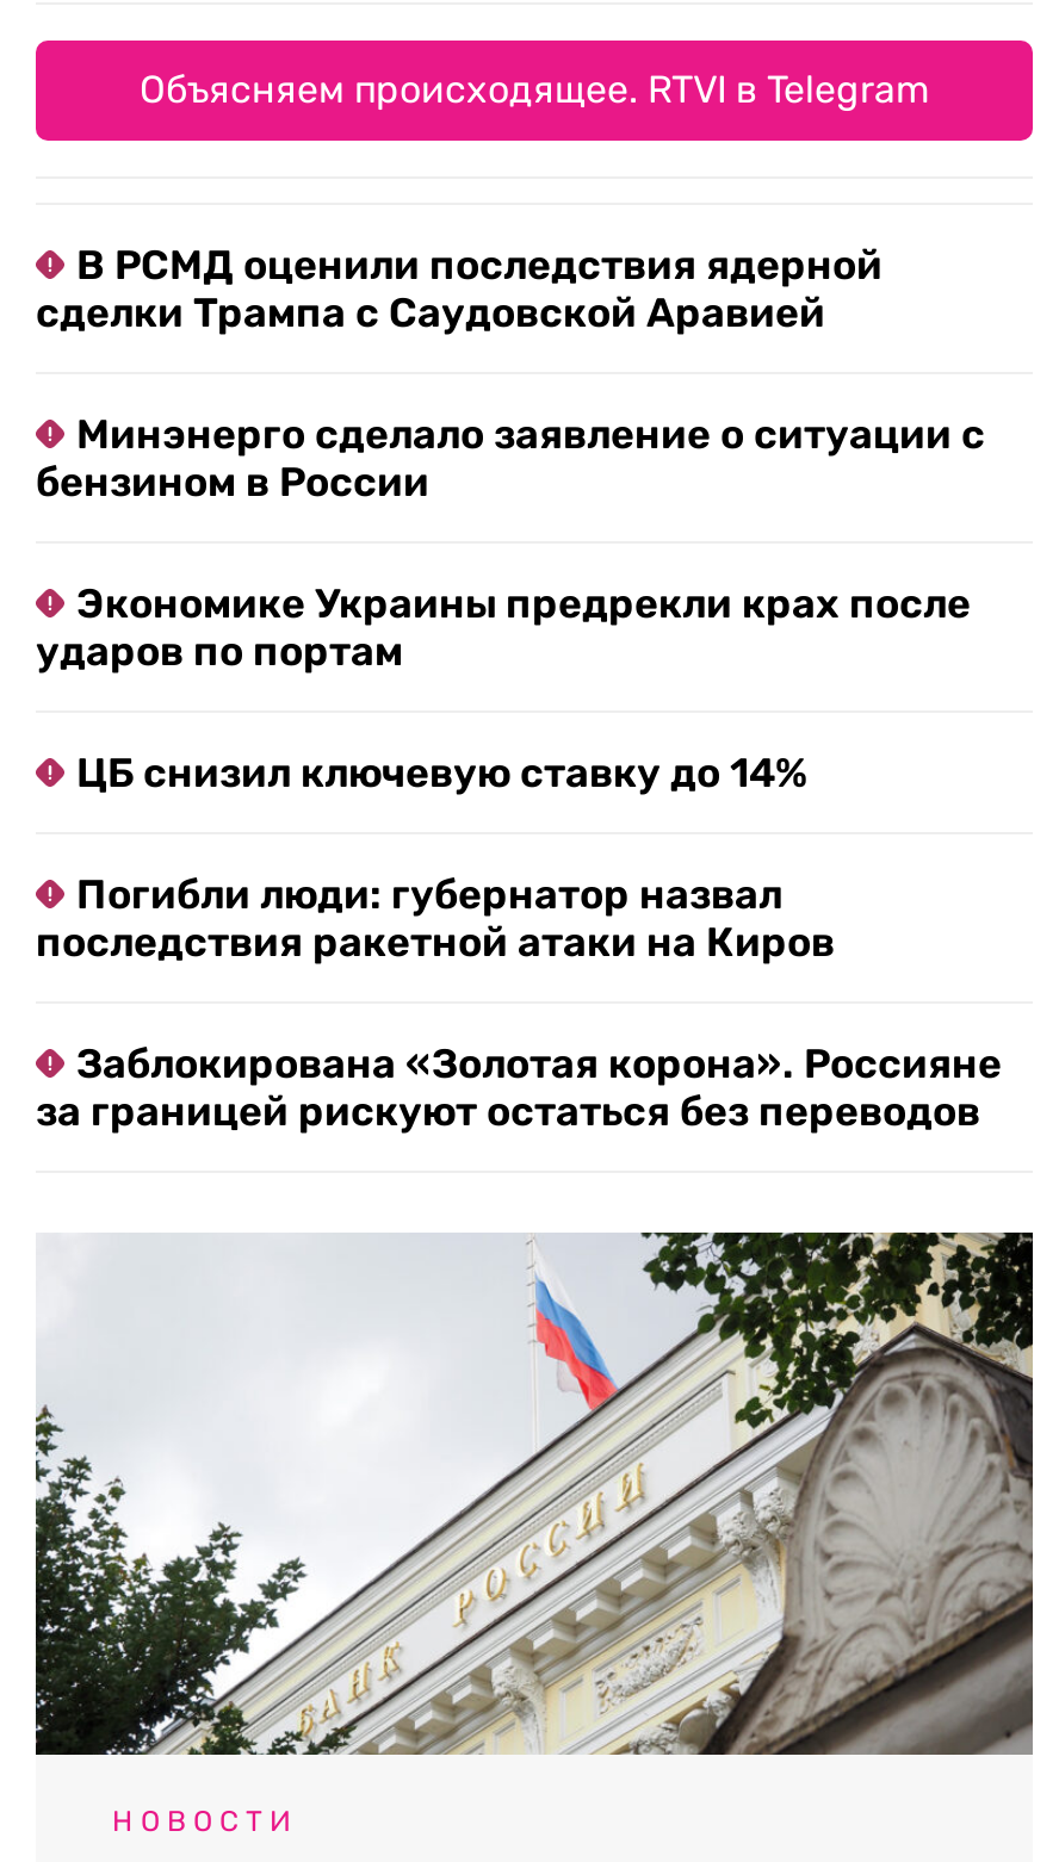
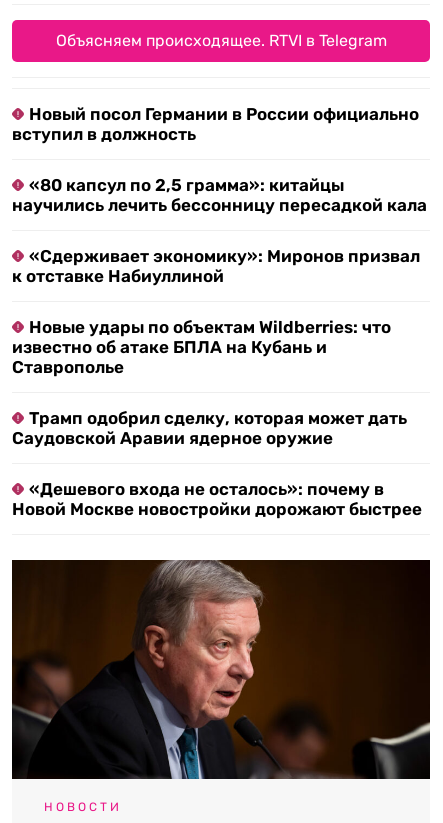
- В РСМД оценили последствия ядерной
- сделки Трампа с Саудовской Аравией
+ Новый посол Германии в России официально
+ вступил в должность

- Минэнерго сделало заявление о ситуации с
- бензином в России
+ «80 капсул по 2,5 грамма»: китайцы
+ научились лечить бессонницу пересадкой кала

- Экономике Украины предрекли крах после
- ударов по портам
+ «Сдерживает экономику»: Миронов призвал
+ к отставке Набиуллиной

- ЦБ снизил ключевую ставку до 14%
+ Новые удары по объектам Wildberries: что
+ известно об атаке БПЛА на Кубань и
+ Ставрополье

- Погибли люди: губернатор назвал
- последствия ракетной атаки на Киров
+ Трамп одобрил сделку, которая может дать
+ Саудовской Аравии ядерное оружие

- Заблокирована «Золотая корона». Россияне
- за границей рискуют остаться без переводов
+ «Дешевого входа не осталось»: почему в
+ Новой Москве новостройки дорожают быстрее

- [image]
+ [image]
